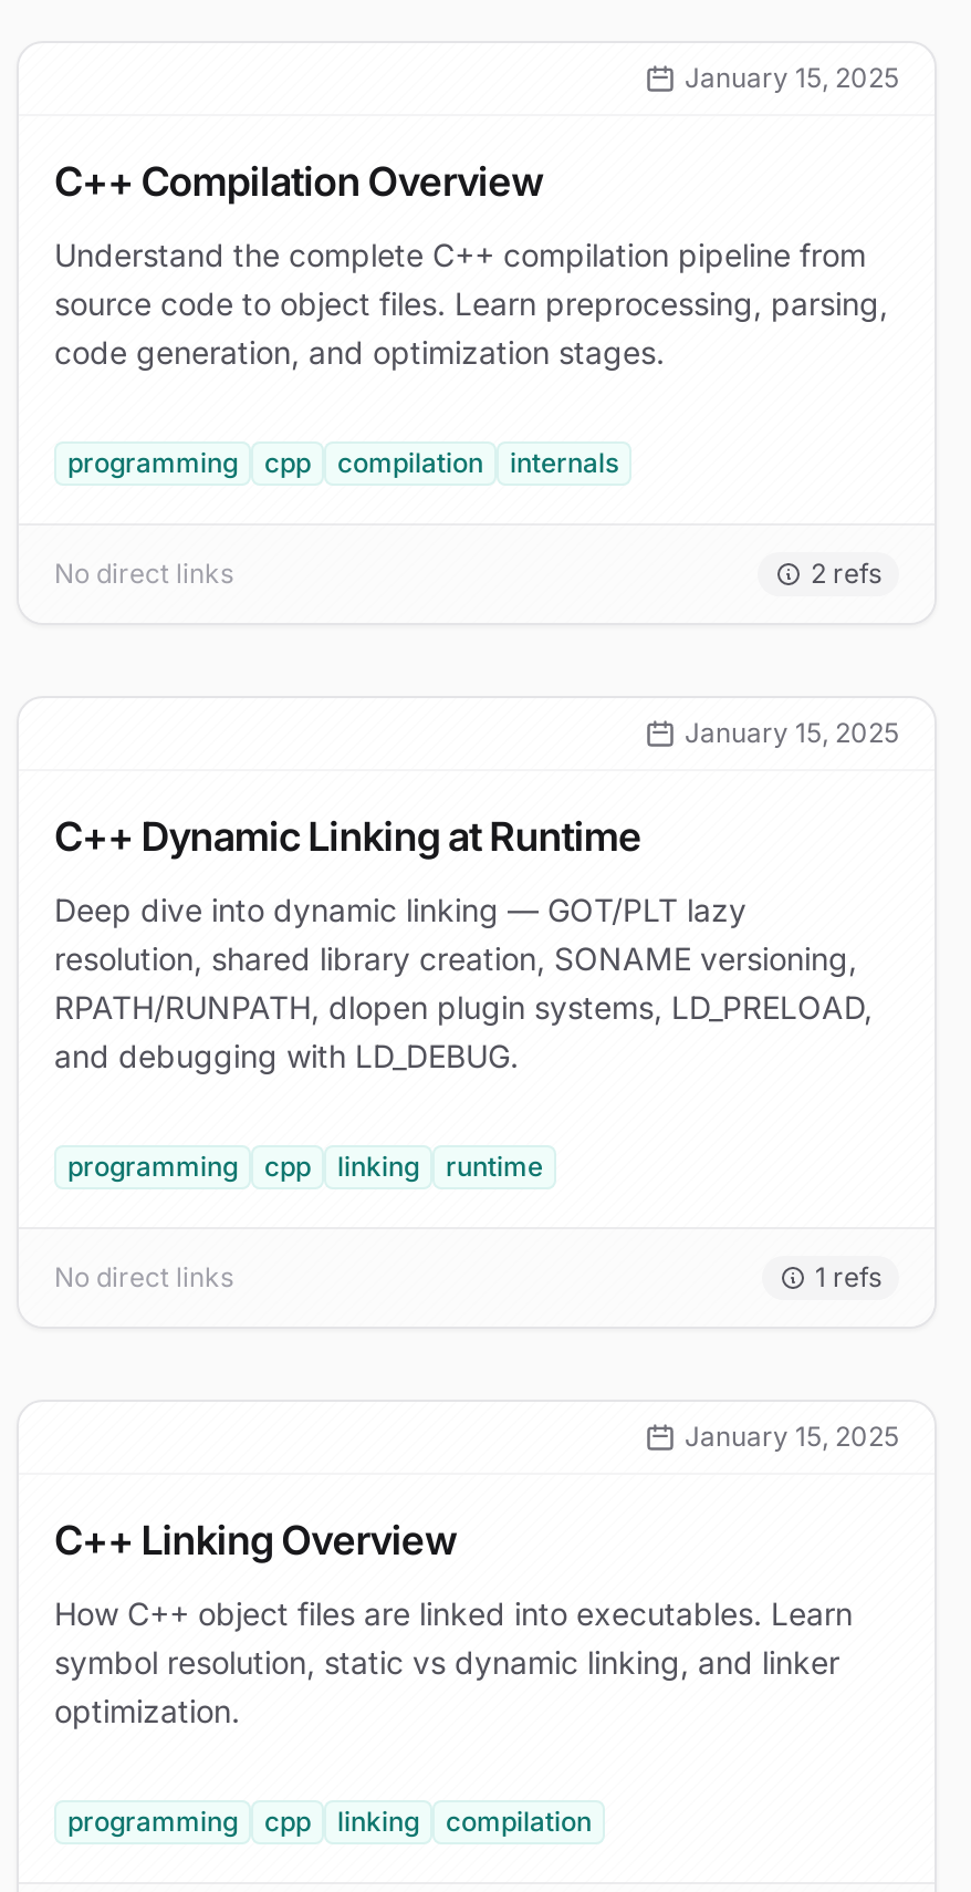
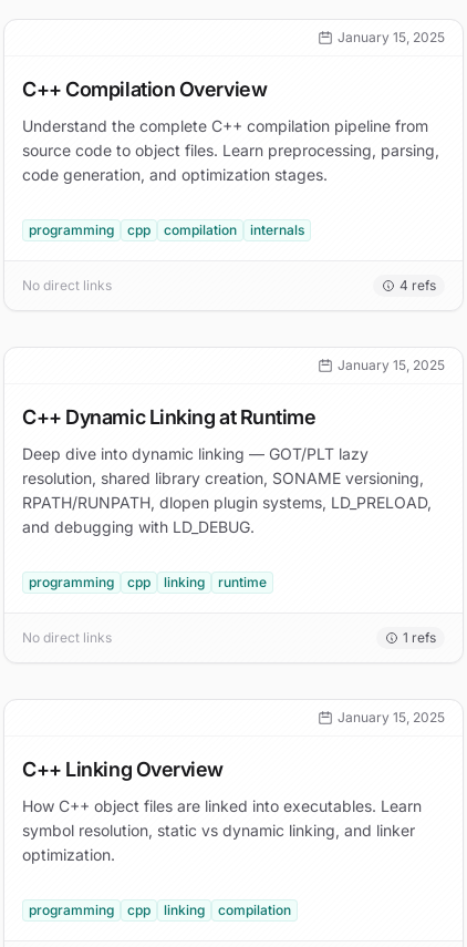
- 2 refs
+ 4 refs
